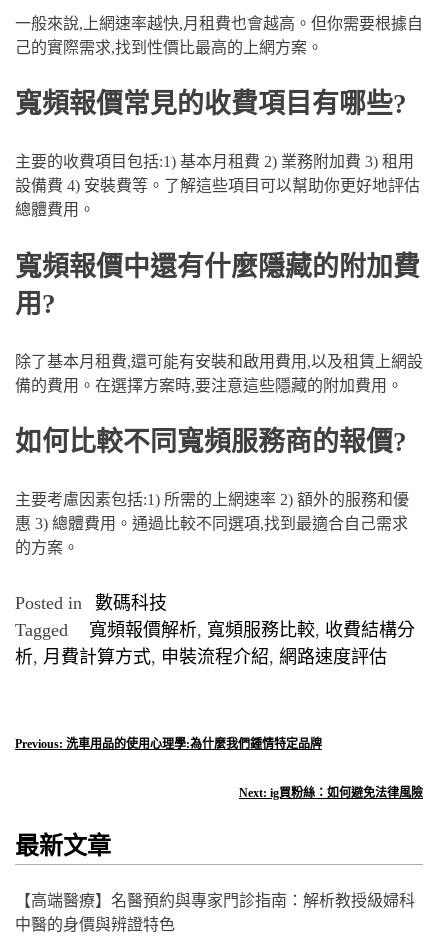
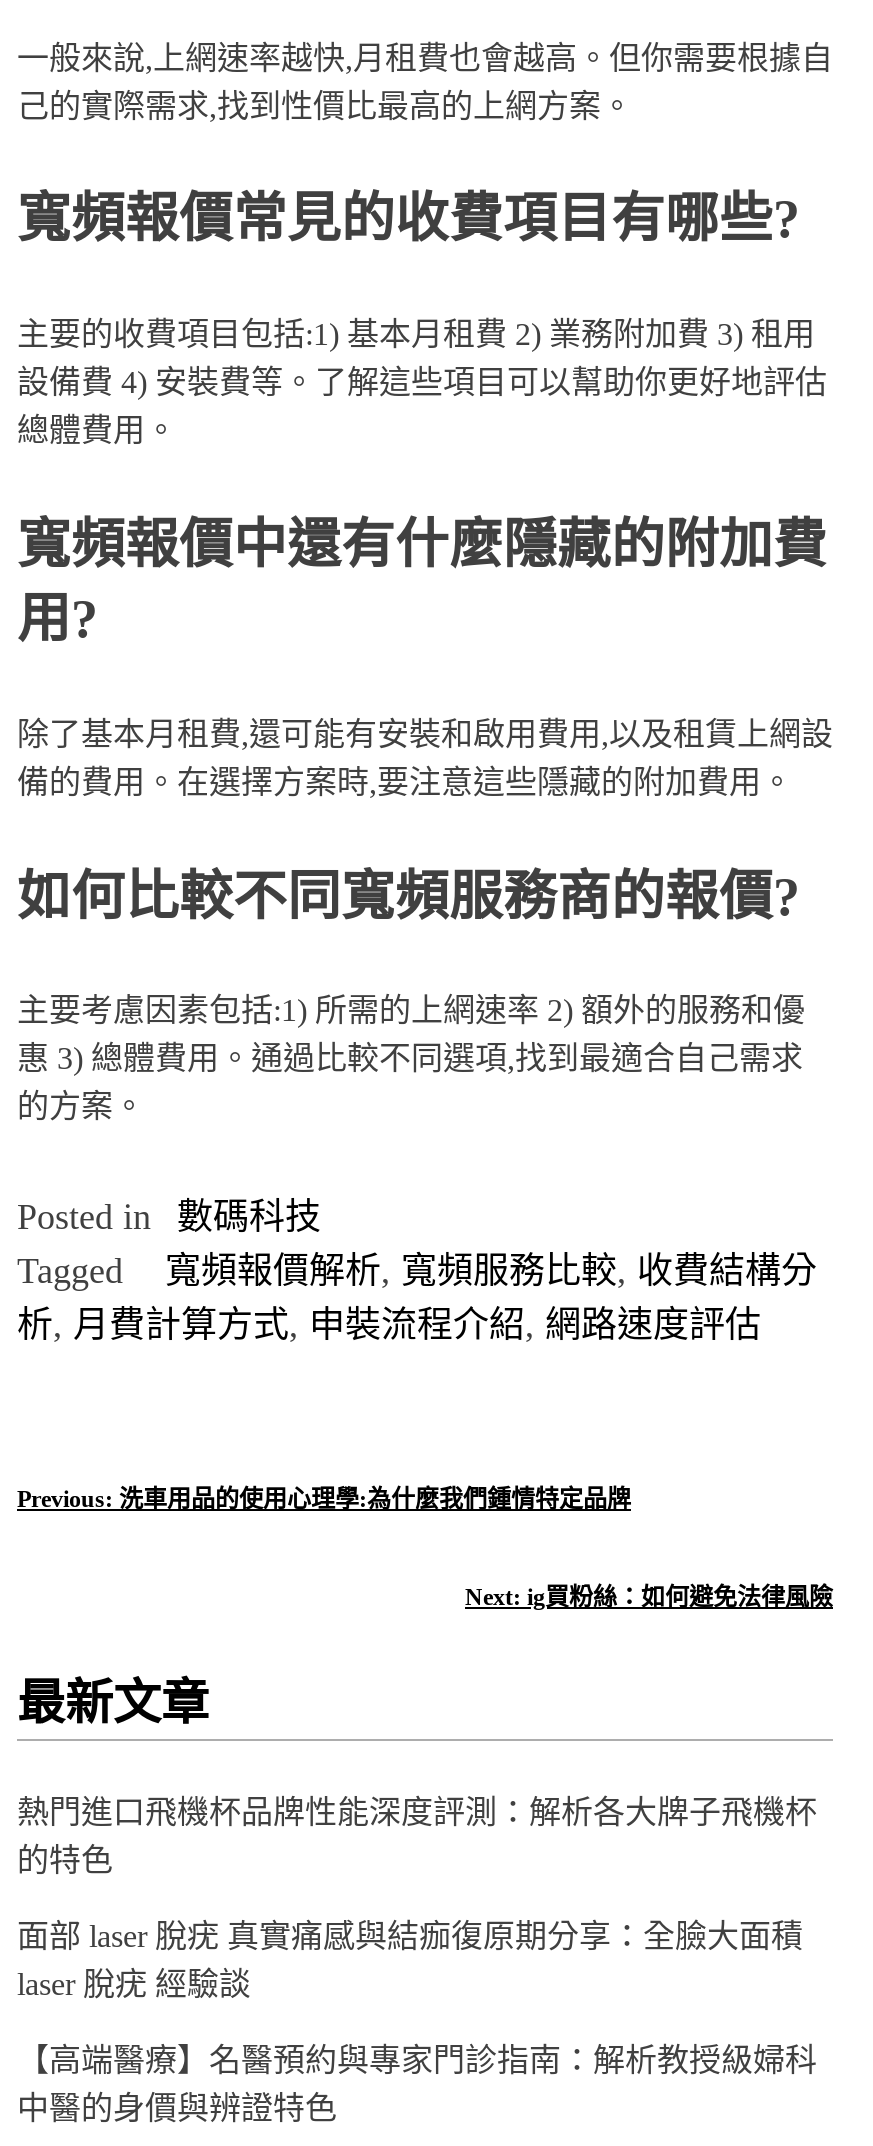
+ 熱門進口飛機杯品牌性能深度評測：解析各大牌子飛機杯
+ 的特色
+ 面部 laser 脫疣 真實痛感與結痂復原期分享：全臉大面積
+ laser 脫疣 經驗談
